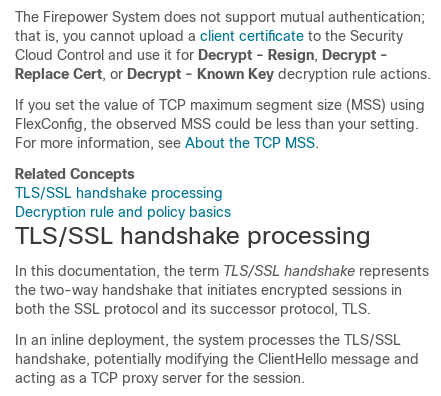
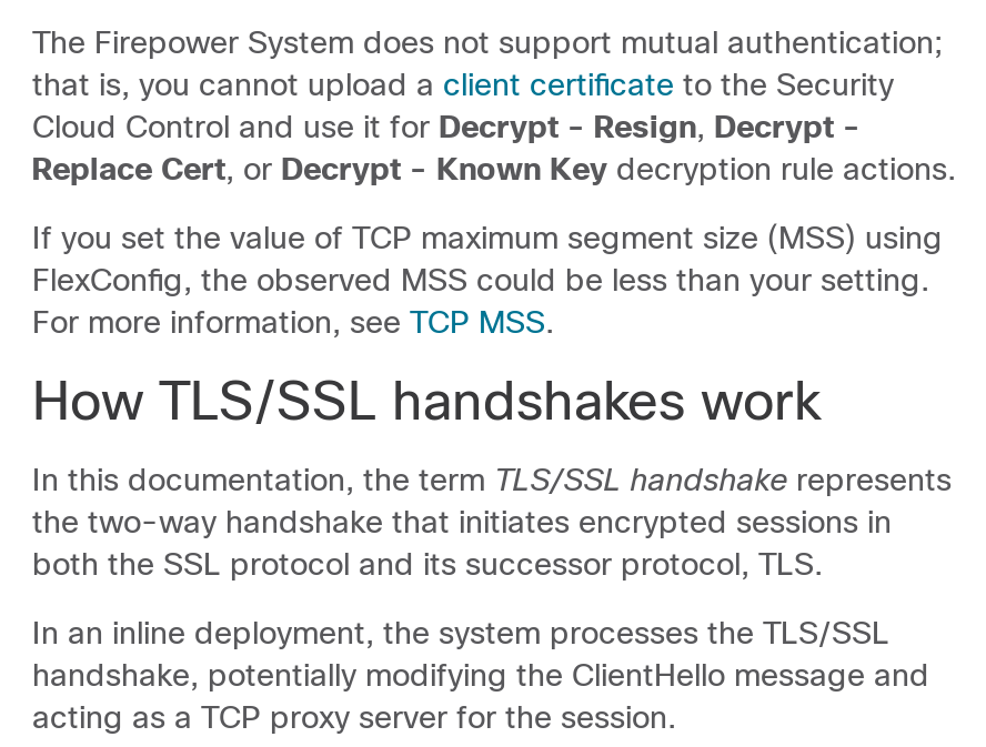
- For more information, see About the TCP MSS.
+ For more information, see TCP MSS.

- Related Concepts
- TLS/SSL handshake processing
- Decryption rule and policy basics
- TLS/SSL handshake processing
+ How TLS/SSL handshakes work
